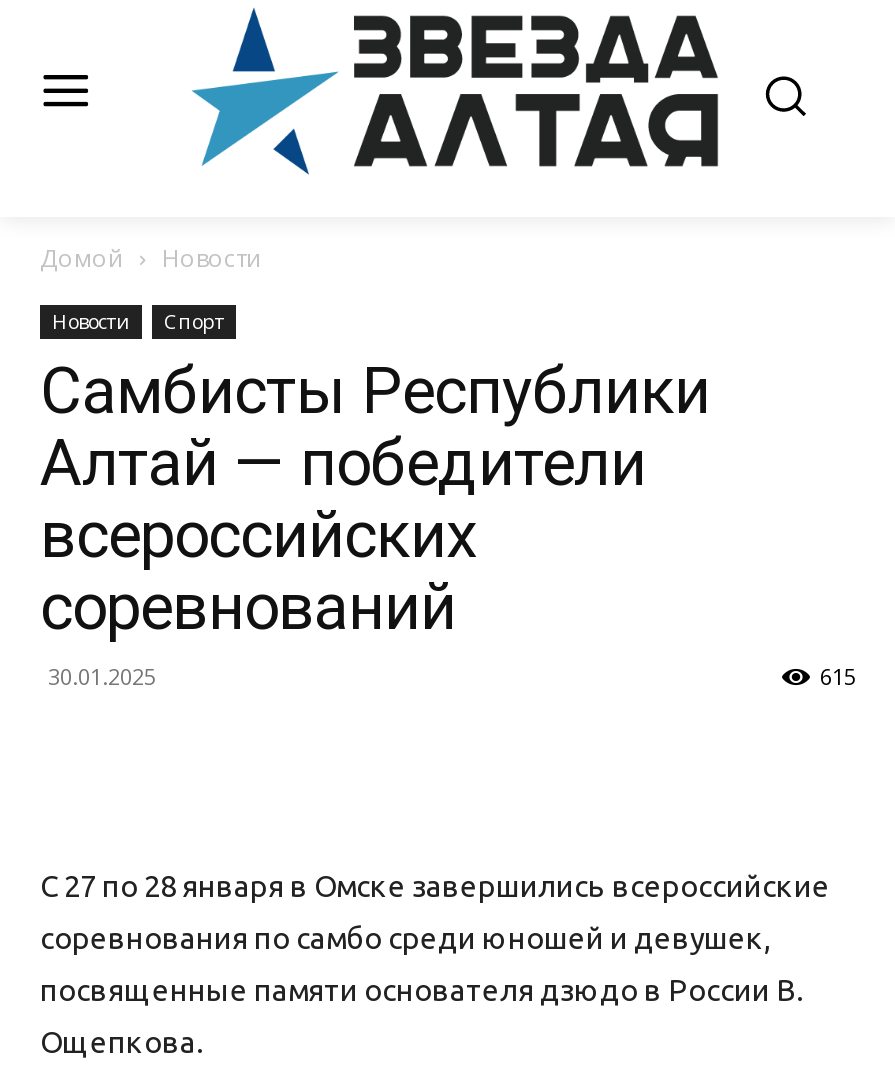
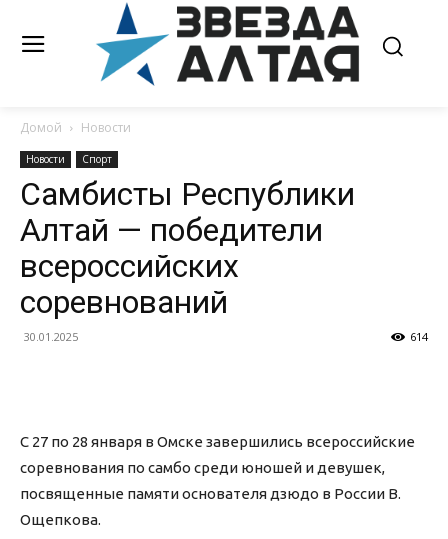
- 615
+ 614
